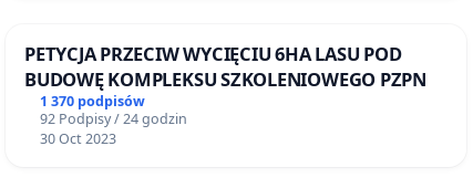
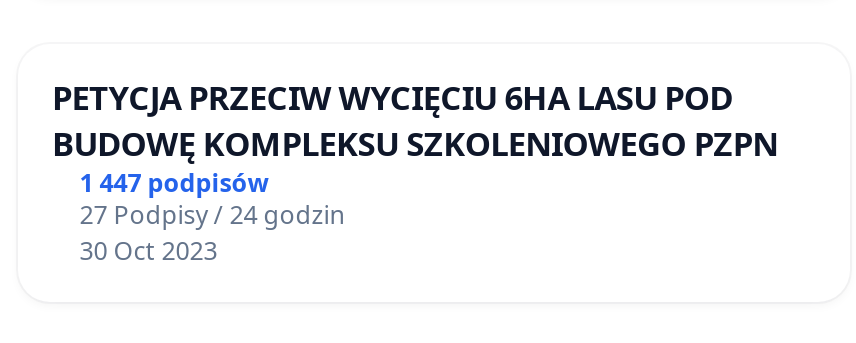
- 1 370 podpisów
+ 1 447 podpisów

- 92 Podpisy / 24 godzin
+ 27 Podpisy / 24 godzin
